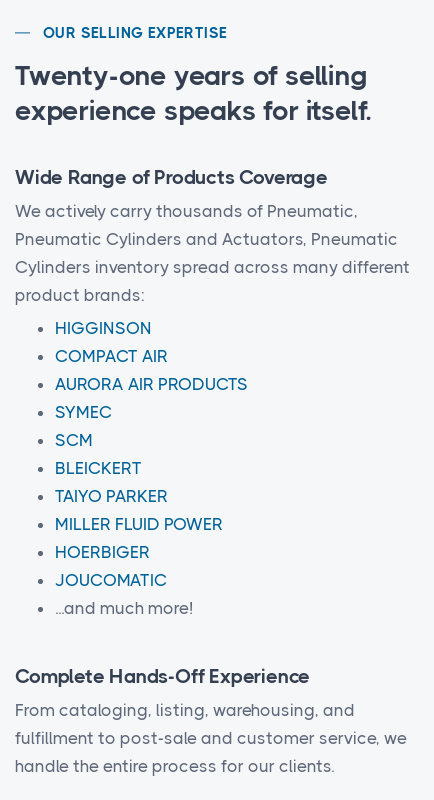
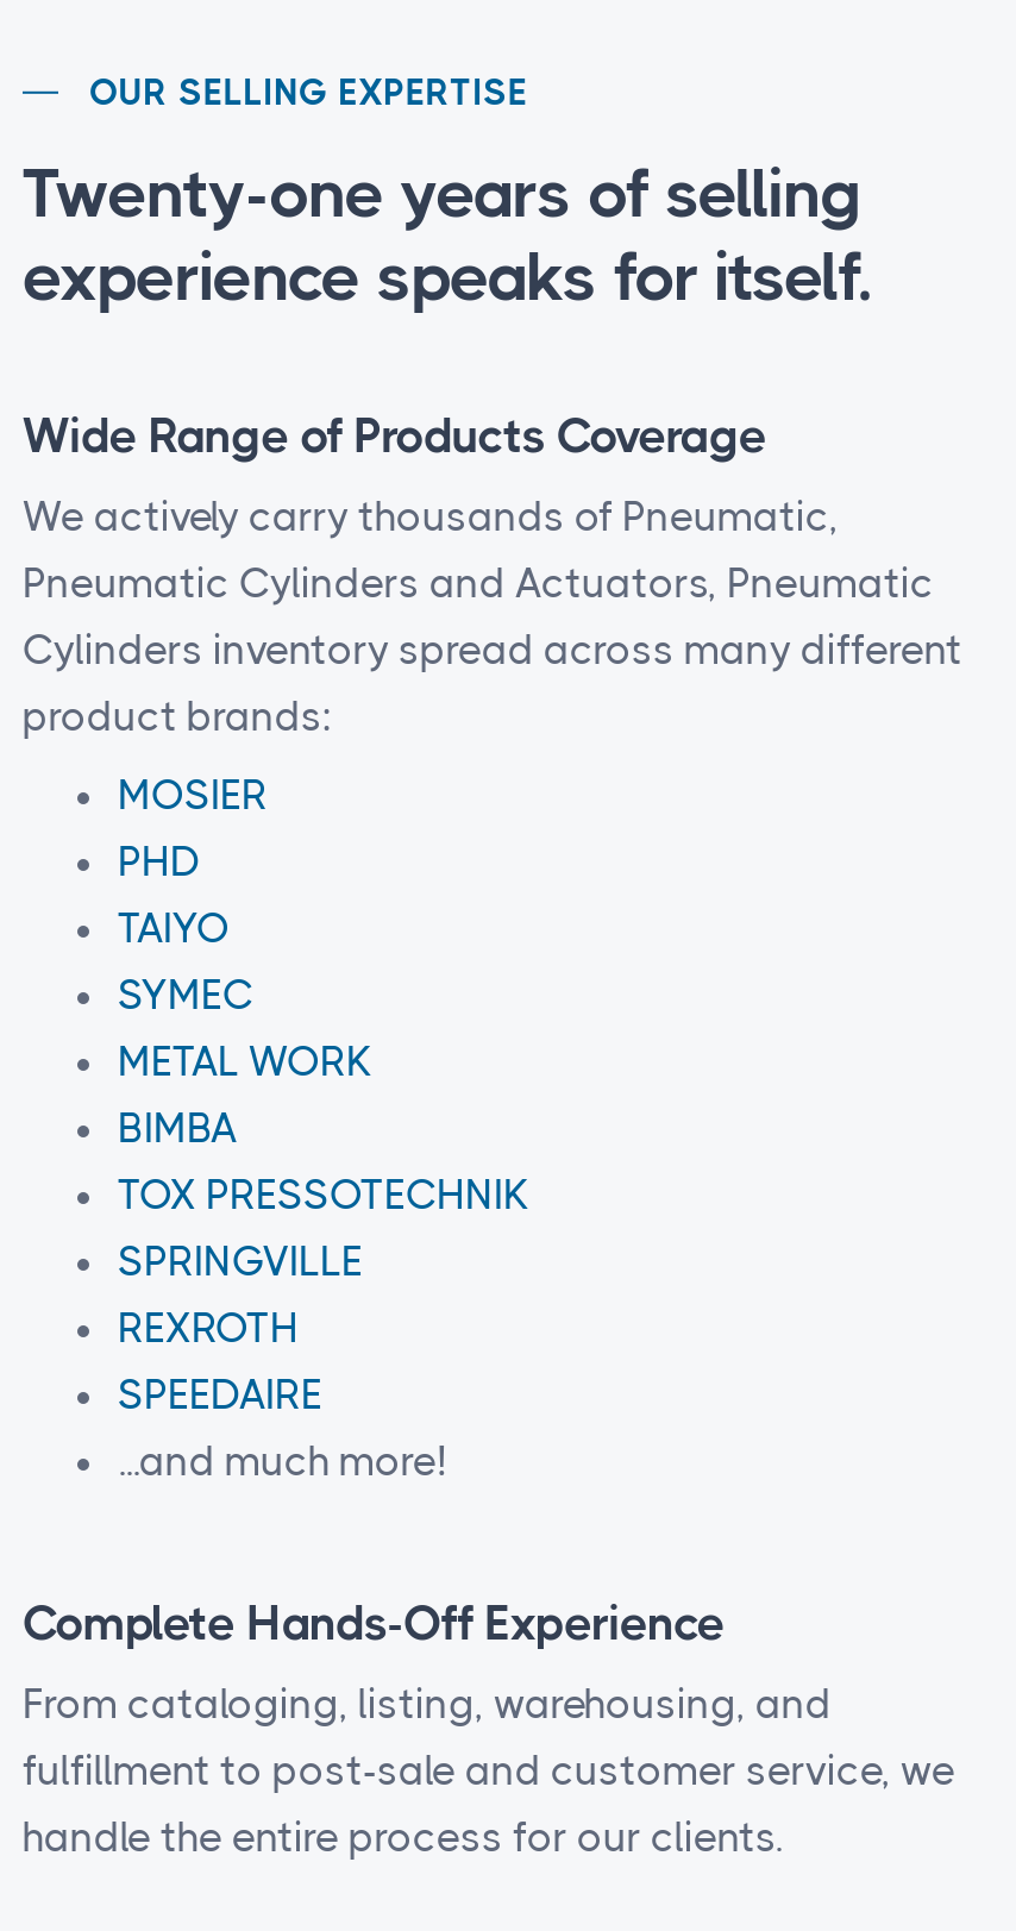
- HIGGINSON
- COMPACT AIR
- AURORA AIR PRODUCTS
+ MOSIER
+ PHD
+ TAIYO

- SCM
- BLEICKERT
- TAIYO PARKER
- MILLER FLUID POWER
- HOERBIGER
- JOUCOMATIC
+ METAL WORK
+ BIMBA
+ TOX PRESSOTECHNIK
+ SPRINGVILLE
+ REXROTH
+ SPEEDAIRE
